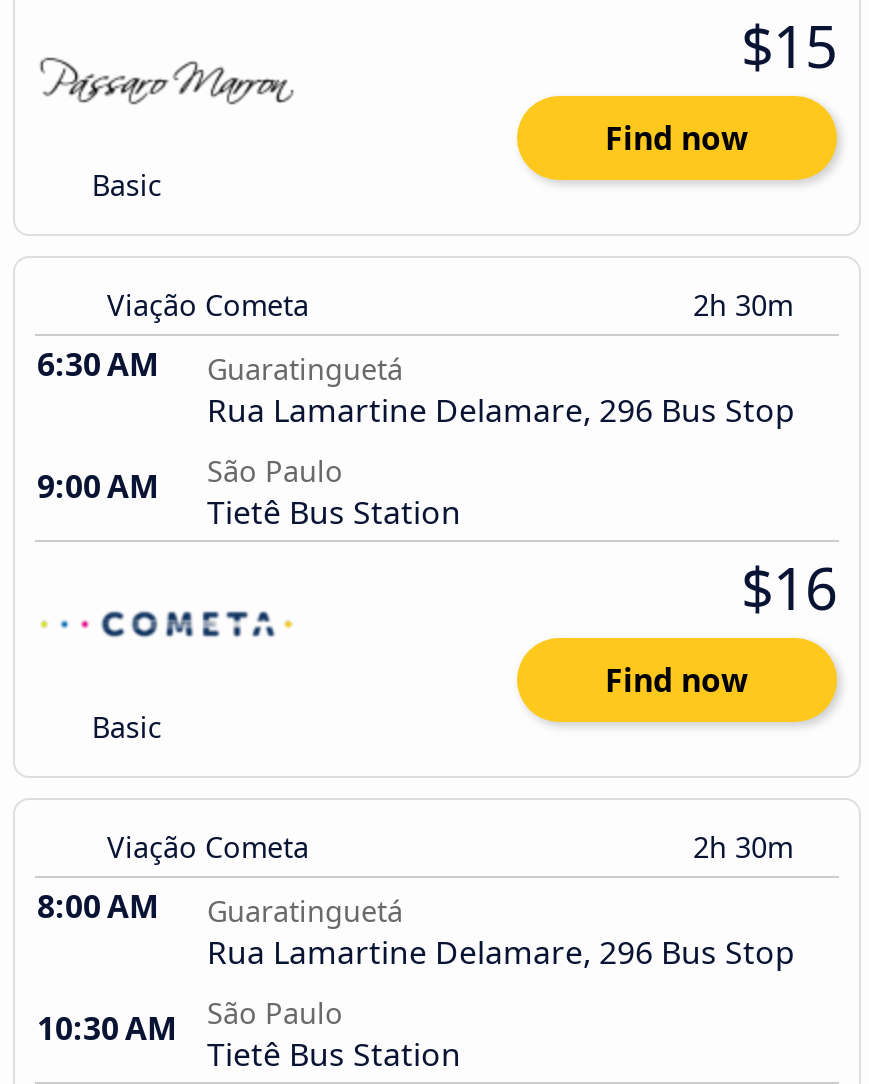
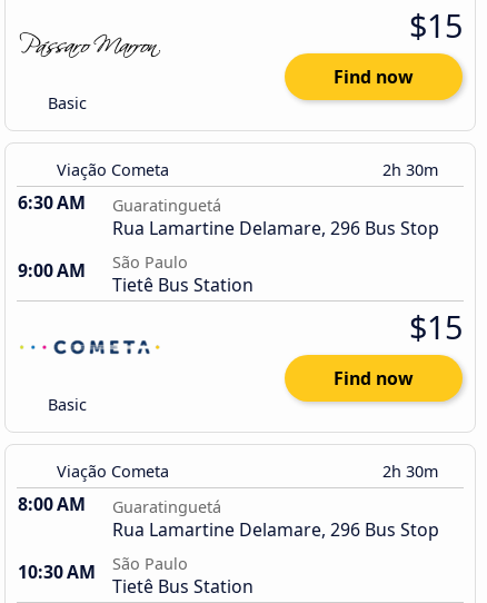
- $16
+ $15
